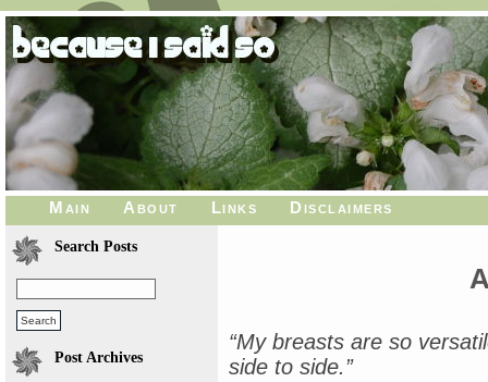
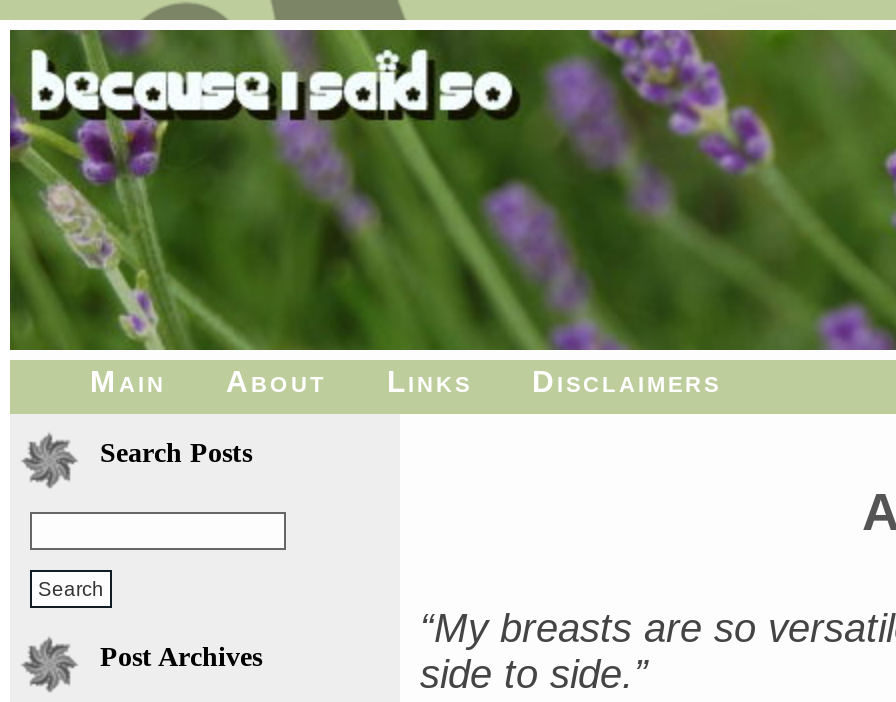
- [image]
+ [image]
